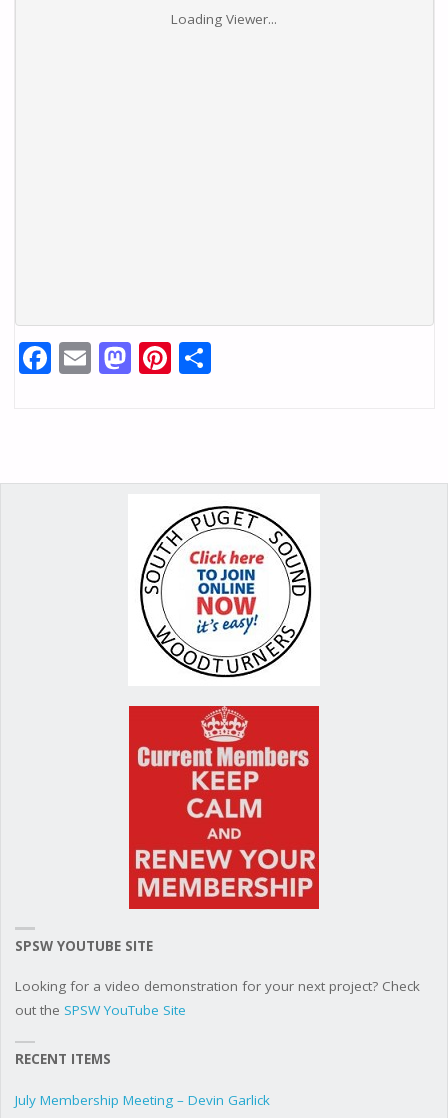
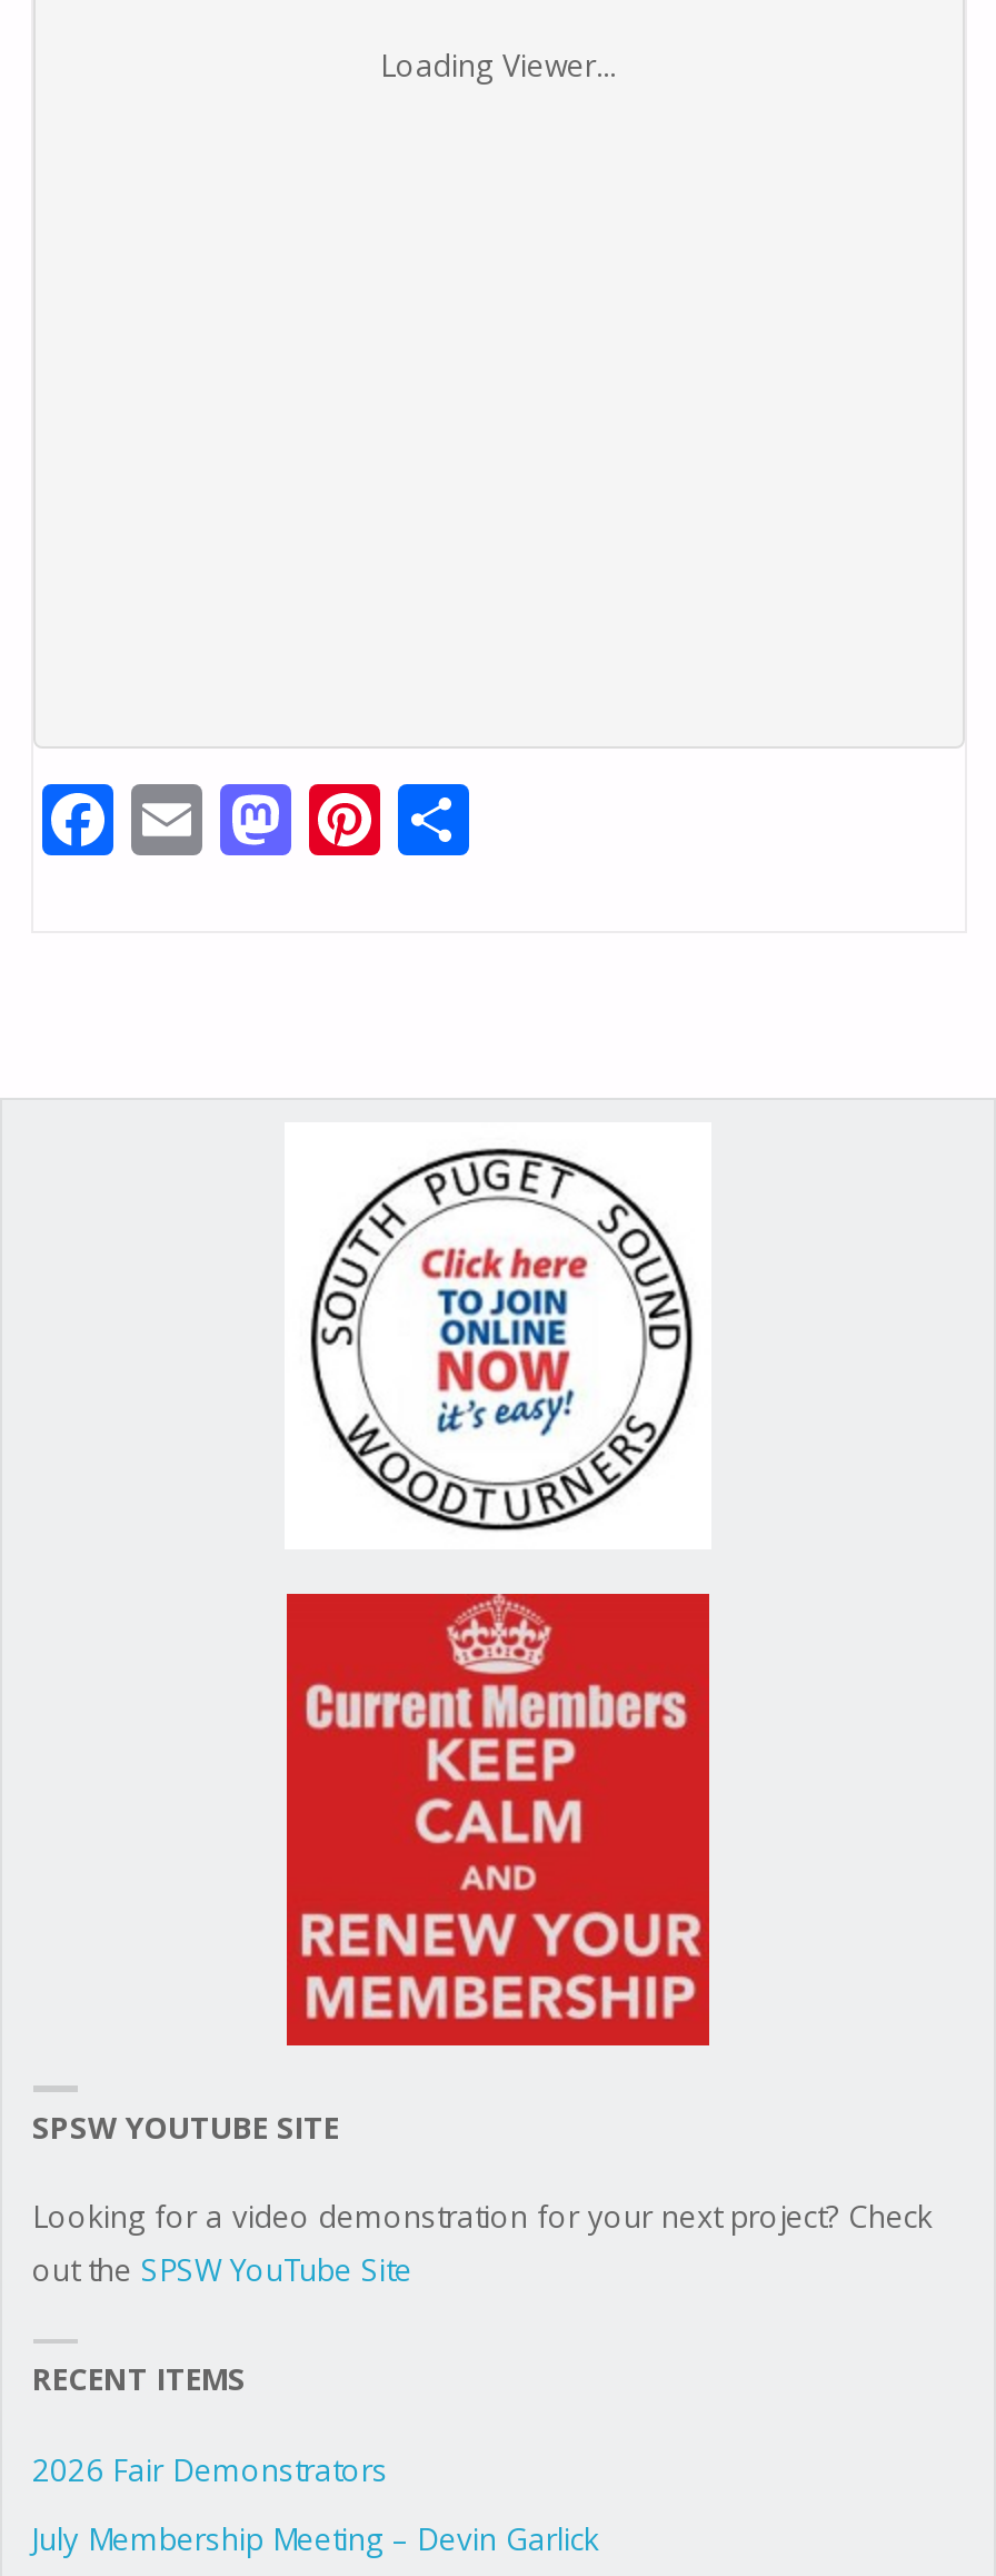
+ 2026 Fair Demonstrators
